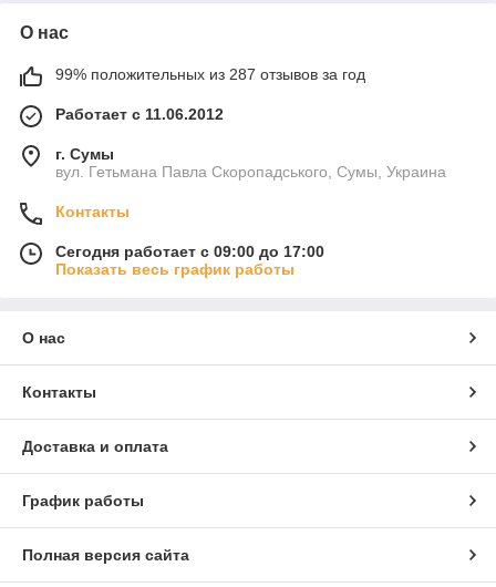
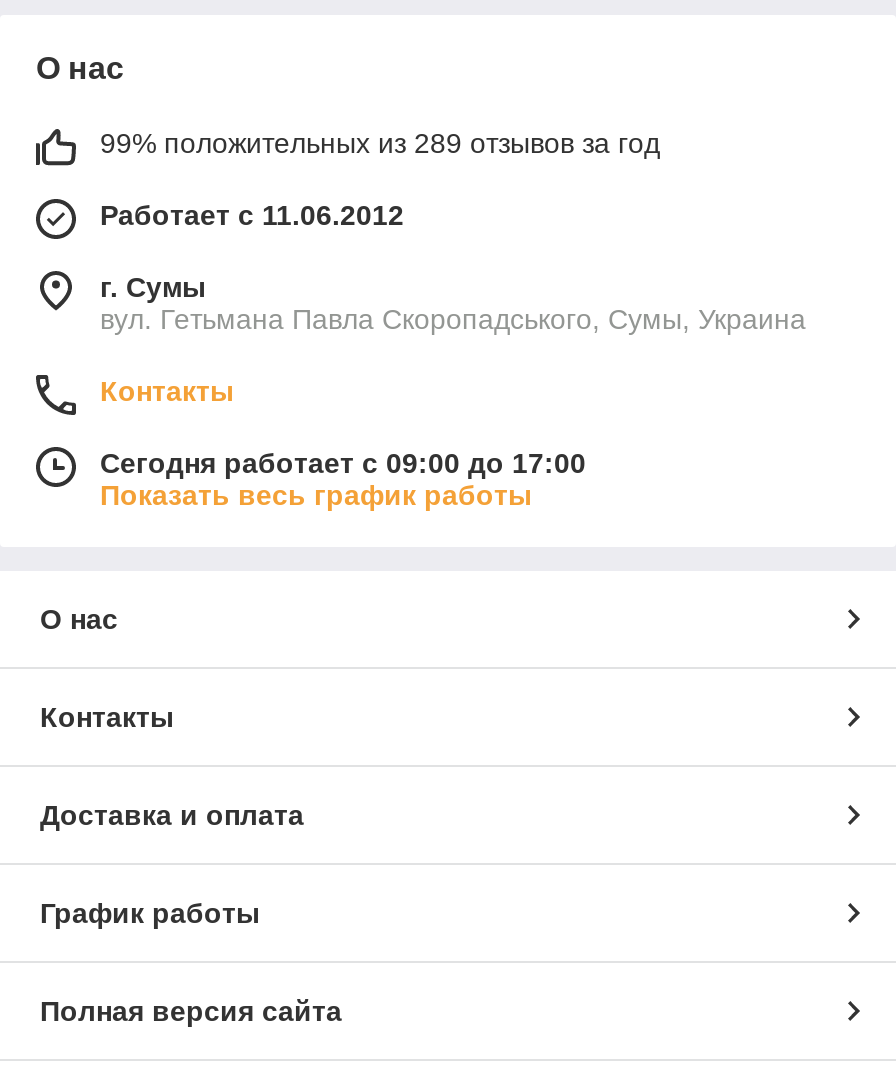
- 99% положительных из 287 отзывов за год
+ 99% положительных из 289 отзывов за год
